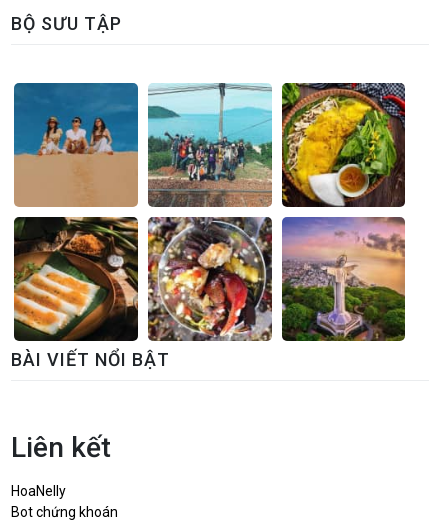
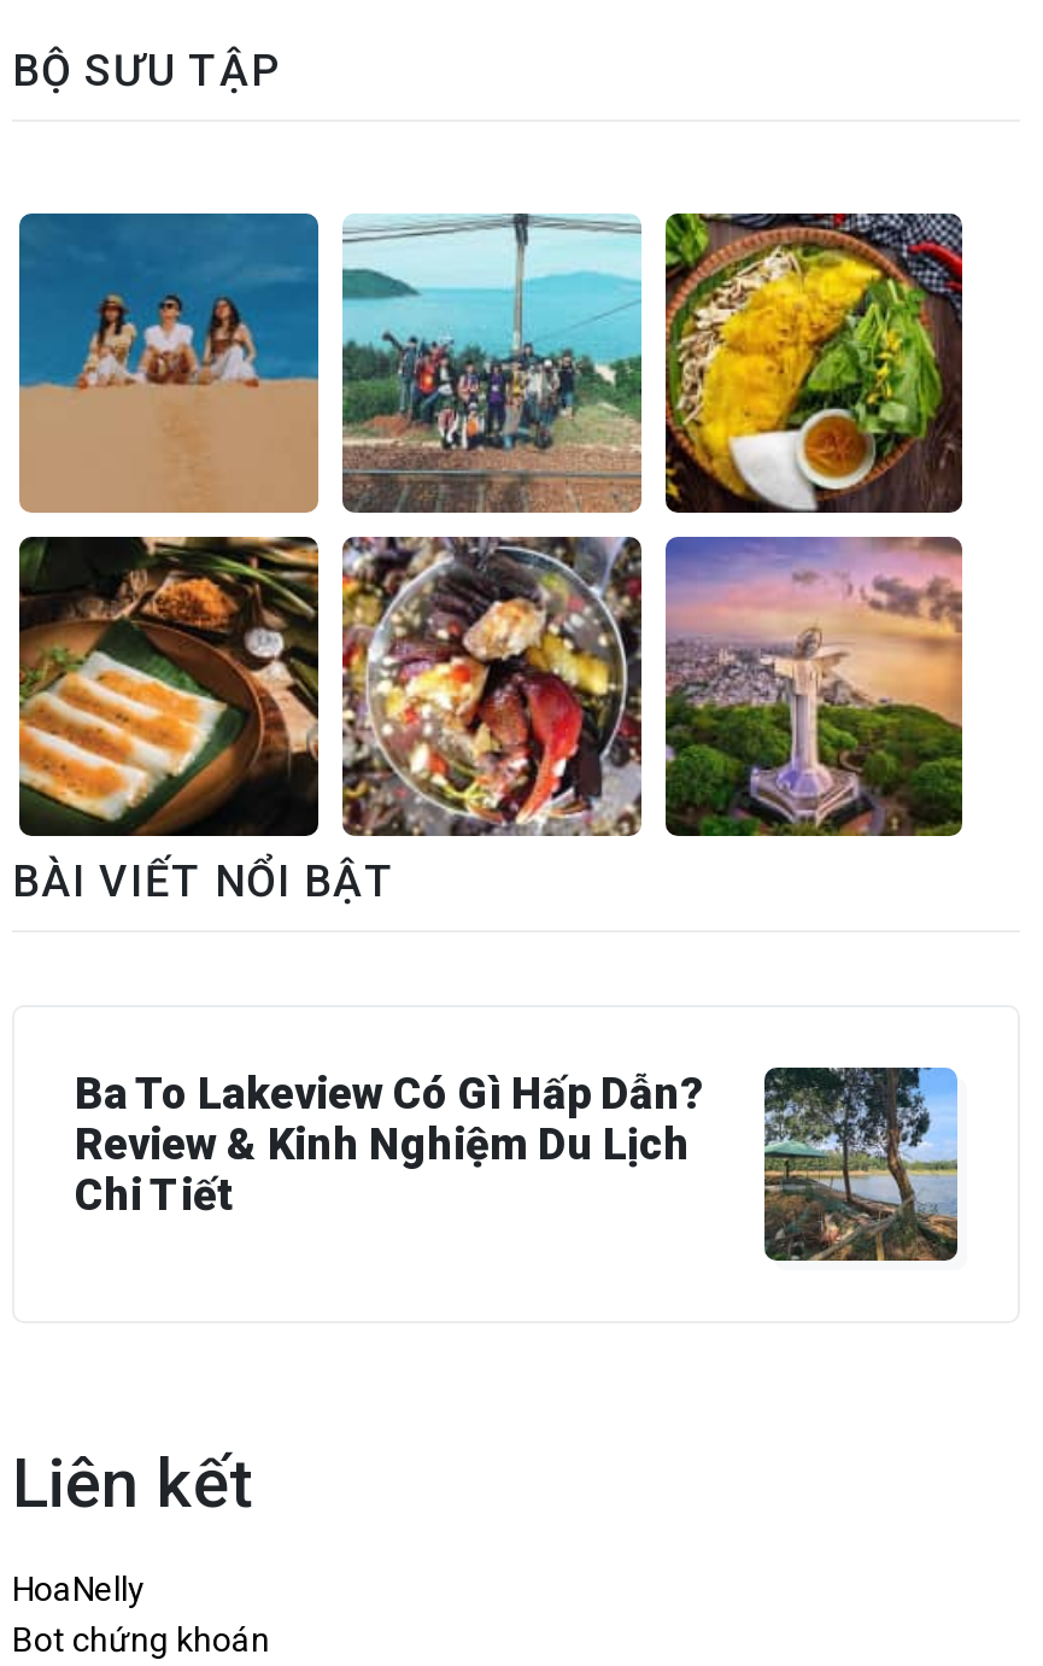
+ [image]
+ Ba To Lakeview Có Gì Hấp Dẫn?
+ Review & Kinh Nghiệm Du Lịch
+ Chi Tiết
